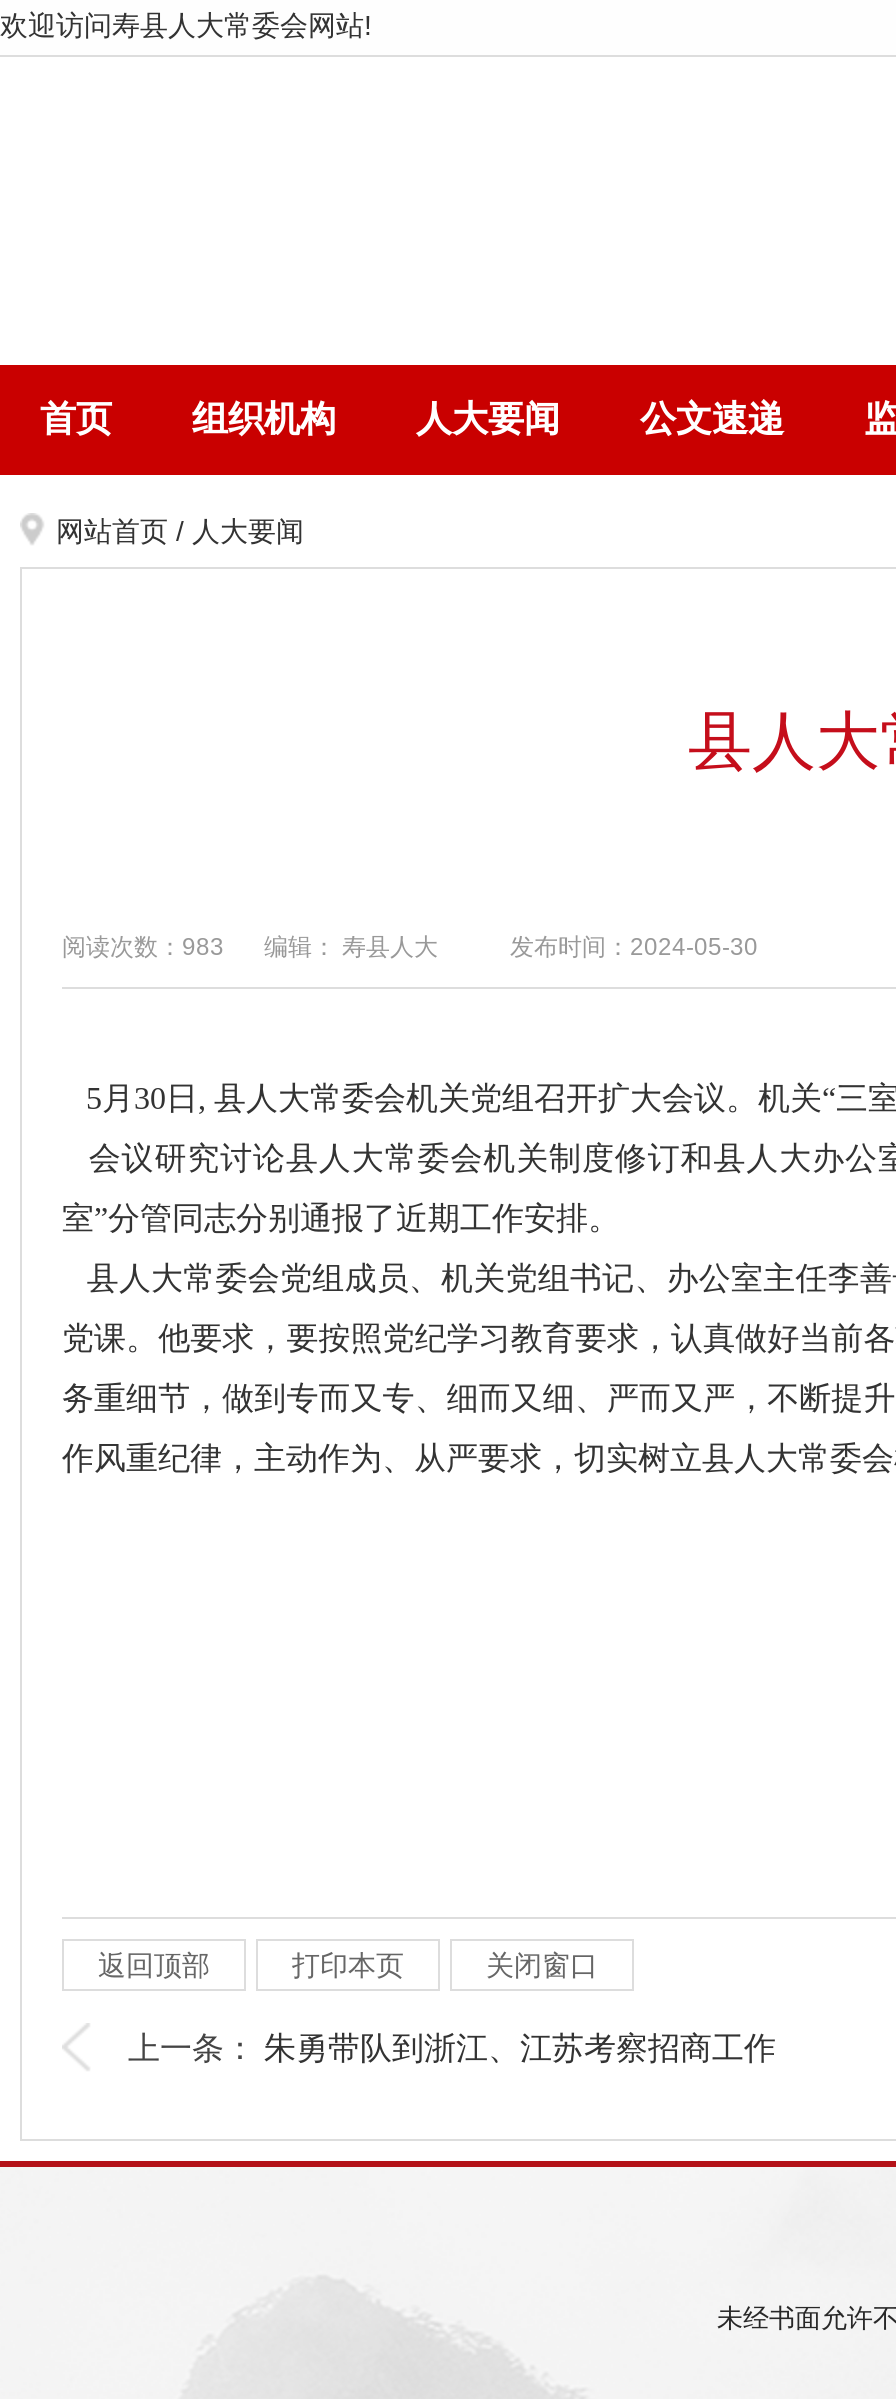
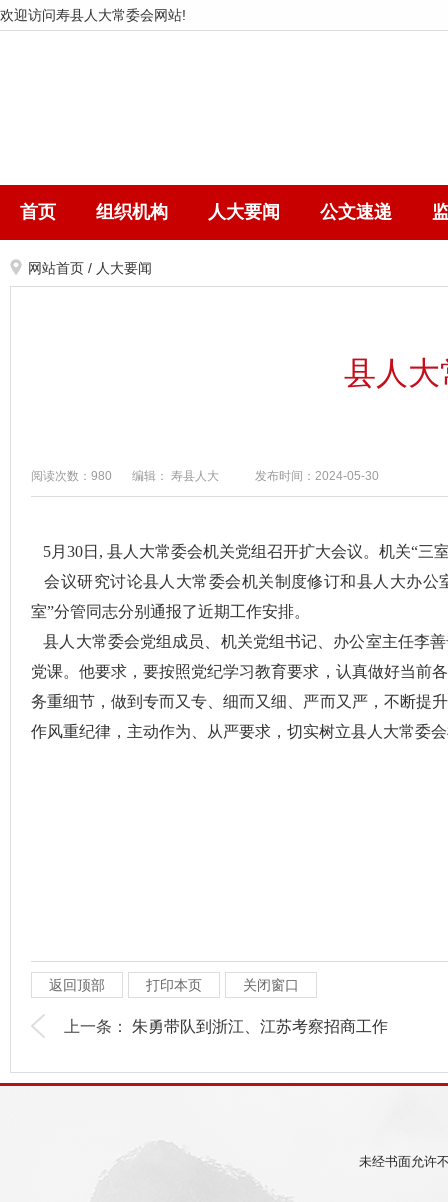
- 阅读次数：983 编辑： 寿县人大
+ 阅读次数：980 编辑： 寿县人大
